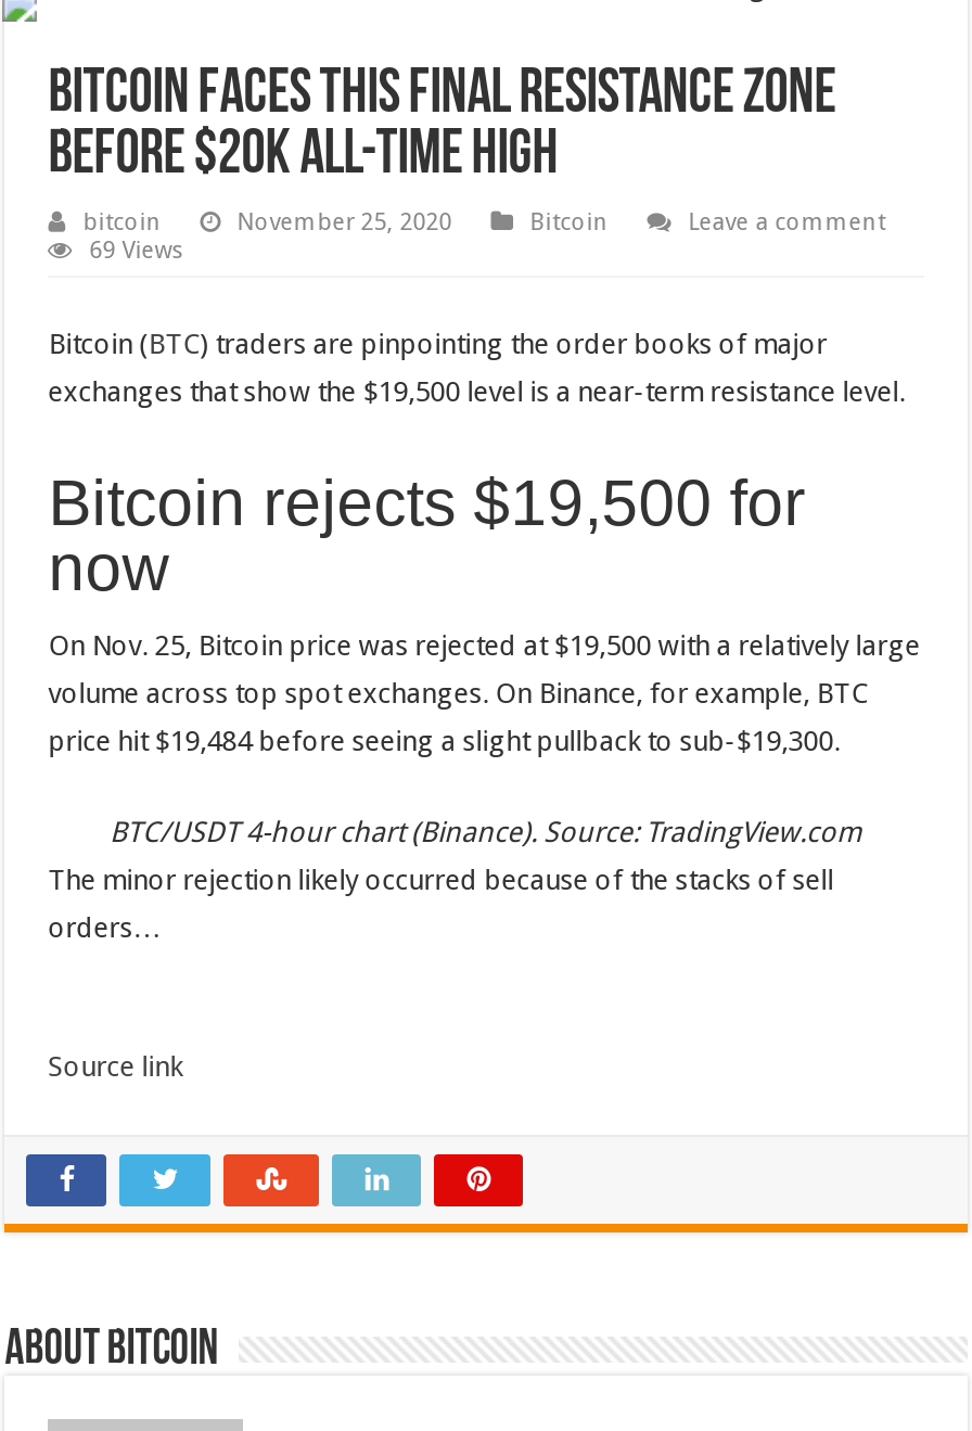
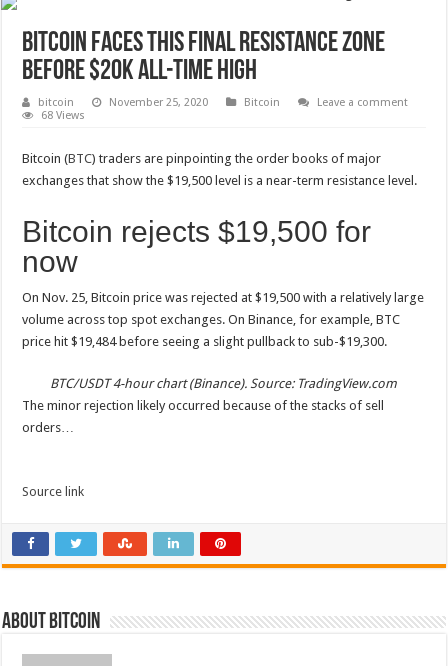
- 69 Views
+ 68 Views
